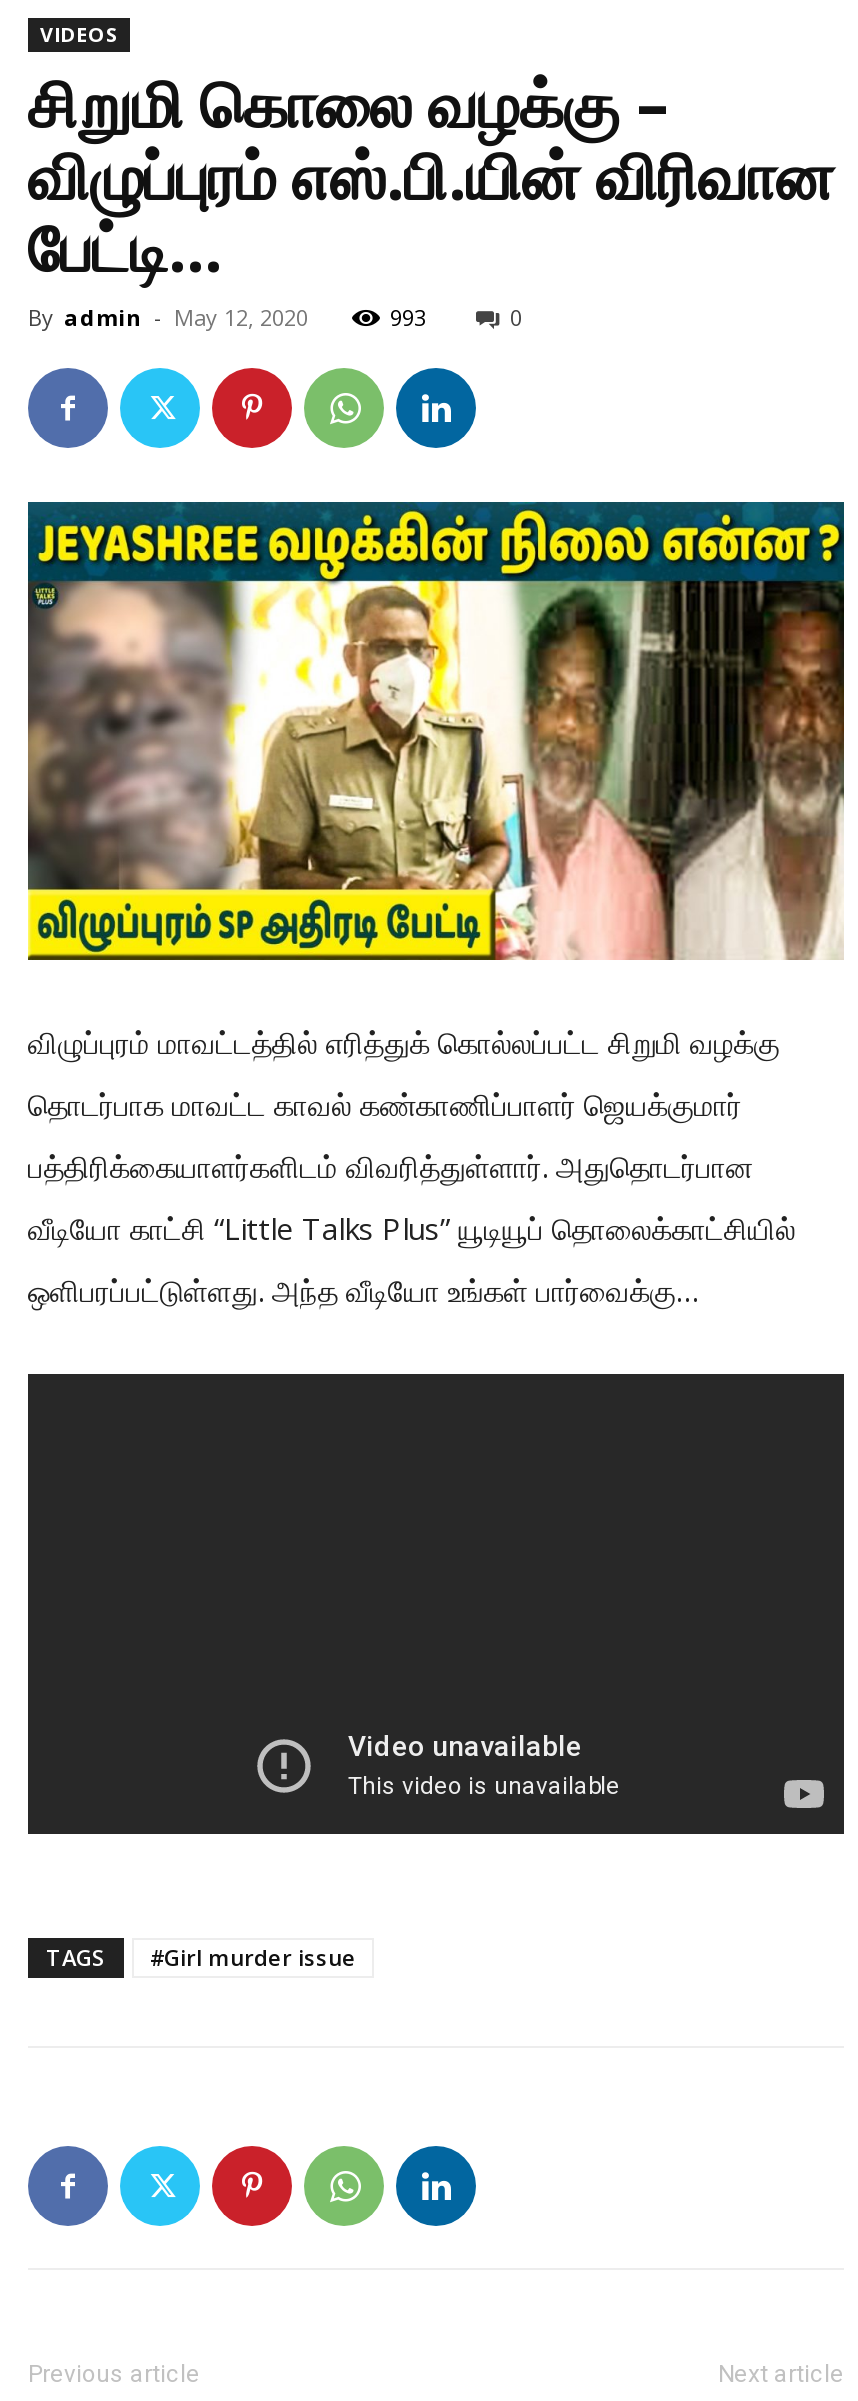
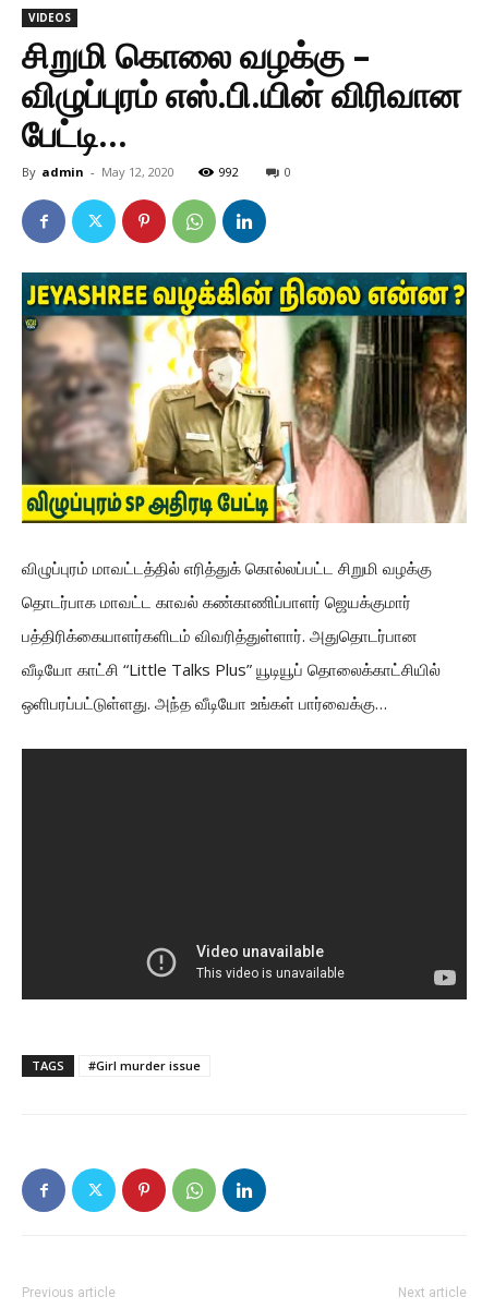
- 993
+ 992
